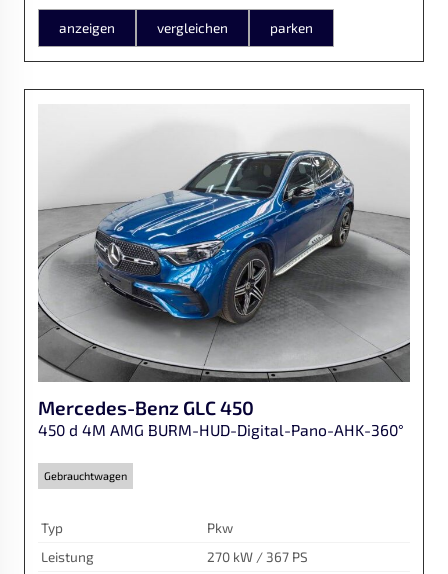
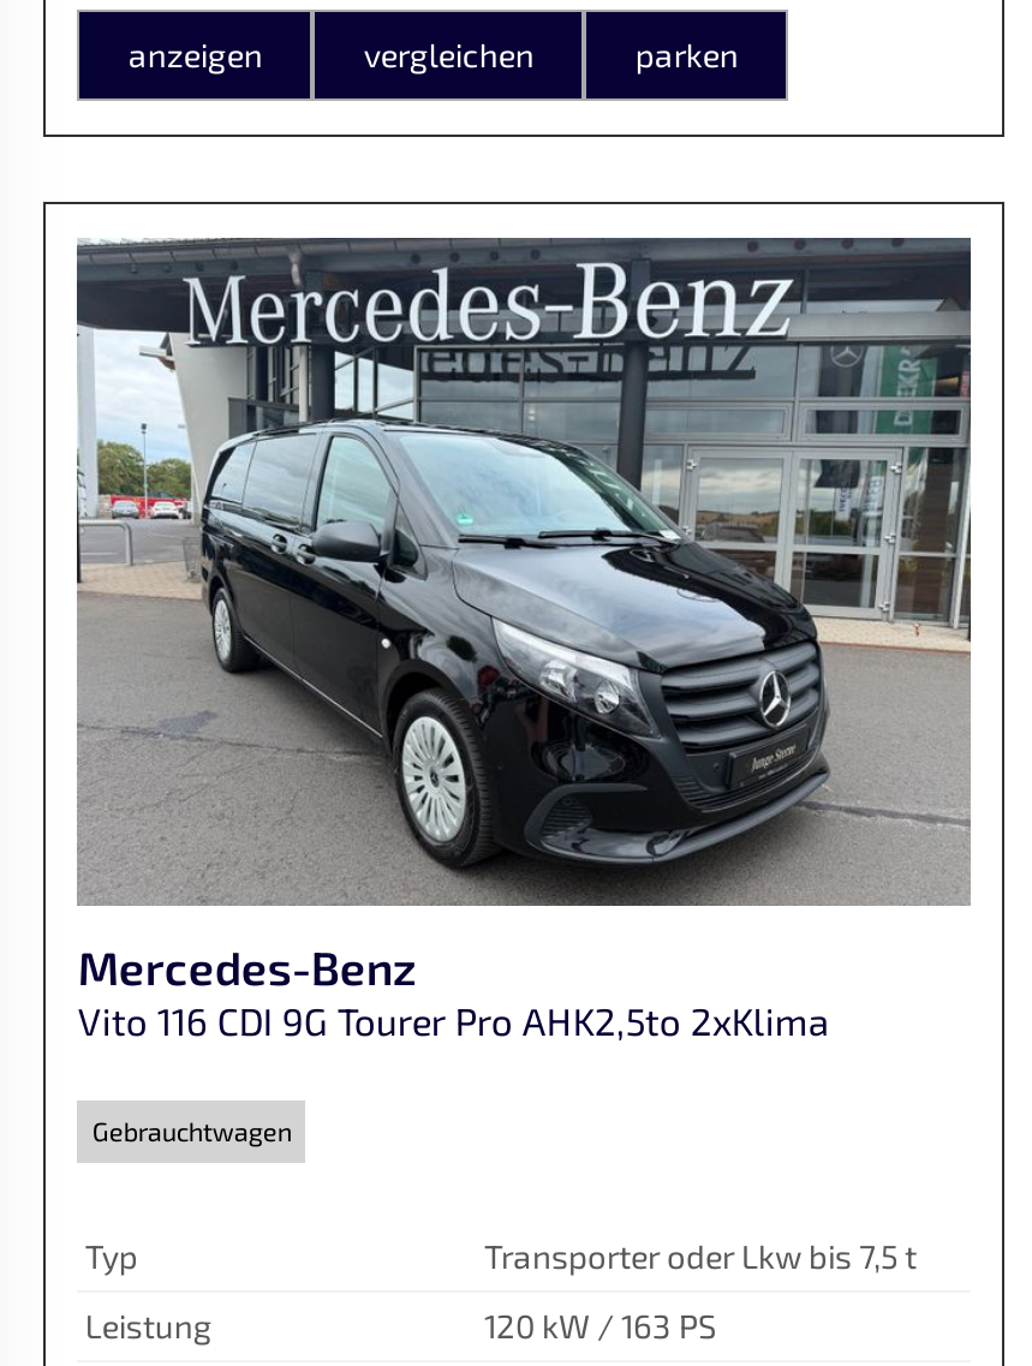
- [image]
- Mercedes-Benz GLC 450
- 450 d 4M AMG BURM-HUD-Digital-Pano-AHK-360°
+ [image]
+ Mercedes-Benz
+ Vito 116 CDI 9G Tourer Pro AHK2,5to 2xKlima

- Pkw
+ Transporter oder Lkw bis 7,5 t

- 270 kW / 367 PS
+ 120 kW / 163 PS
